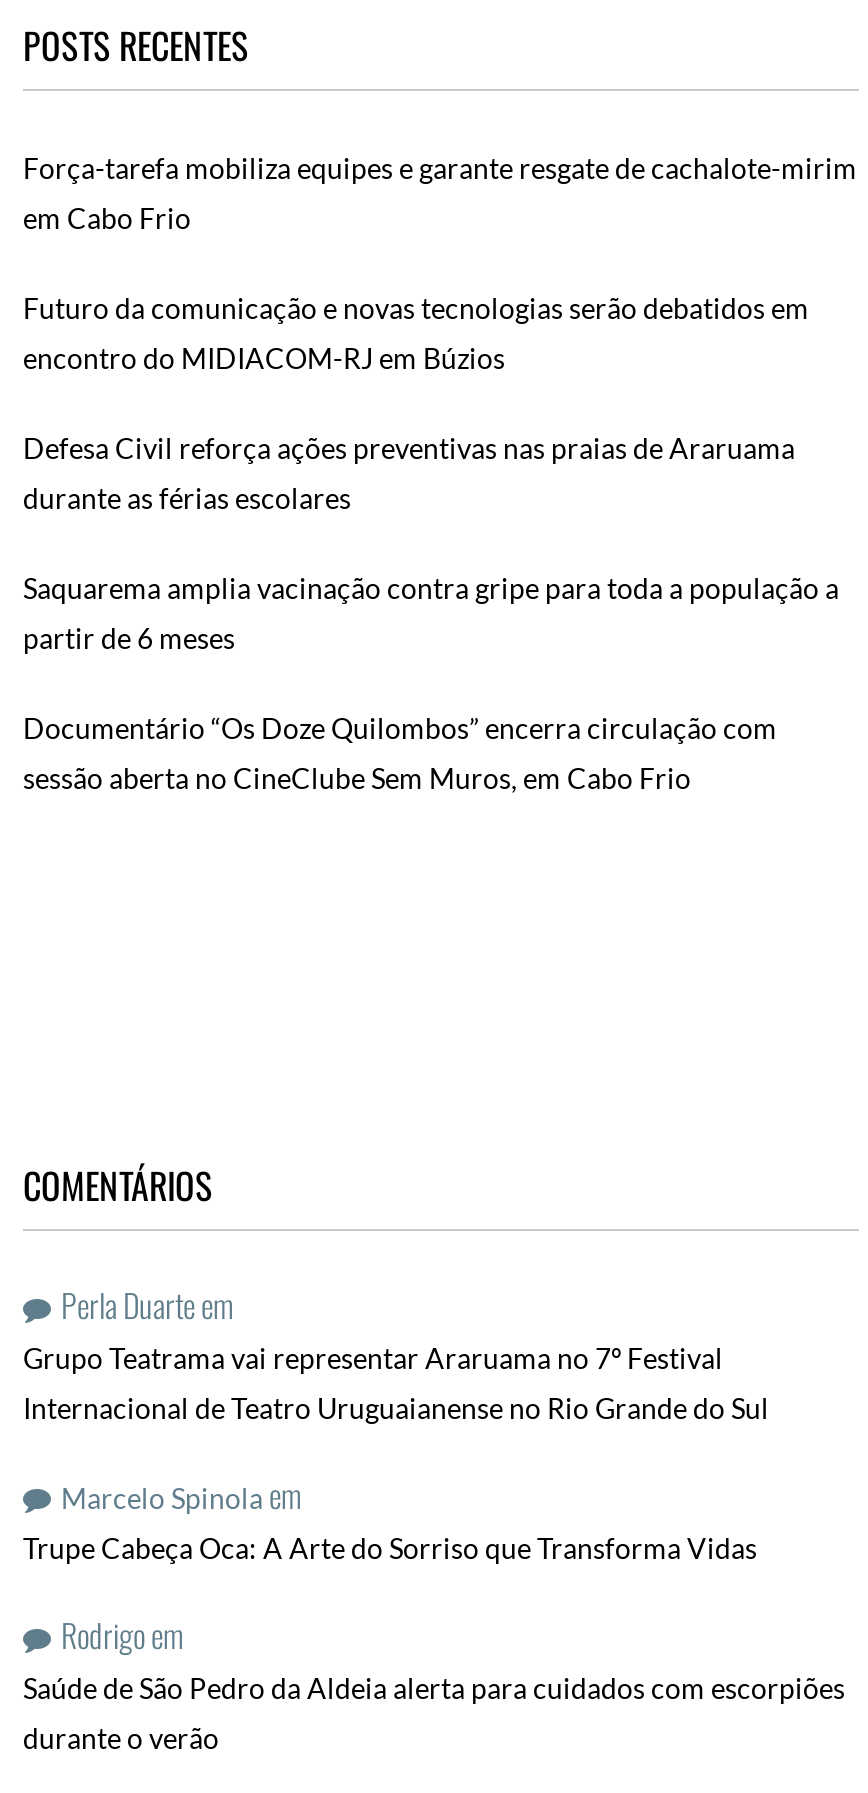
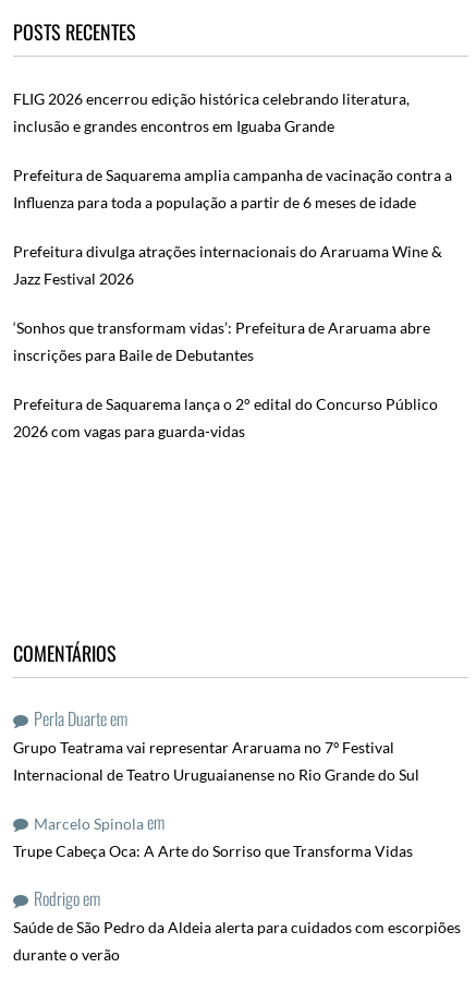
- Força-tarefa mobiliza equipes e garante resgate de cachalote-mirim
+ FLIG 2026 encerrou edição histórica celebrando literatura,

- em Cabo Frio
+ inclusão e grandes encontros em Iguaba Grande

- Futuro da comunicação e novas tecnologias serão debatidos em
+ Prefeitura de Saquarema amplia campanha de vacinação contra a

- encontro do MIDIACOM-RJ em Búzios
+ Influenza para toda a população a partir de 6 meses de idade

- Defesa Civil reforça ações preventivas nas praias de Araruama
+ Prefeitura divulga atrações internacionais do Araruama Wine &

- durante as férias escolares
+ Jazz Festival 2026

- Saquarema amplia vacinação contra gripe para toda a população a
+ ‘Sonhos que transformam vidas’: Prefeitura de Araruama abre

- partir de 6 meses
+ inscrições para Baile de Debutantes

- Documentário “Os Doze Quilombos” encerra circulação com
+ Prefeitura de Saquarema lança o 2° edital do Concurso Público

- sessão aberta no CineClube Sem Muros, em Cabo Frio
+ 2026 com vagas para guarda-vidas
